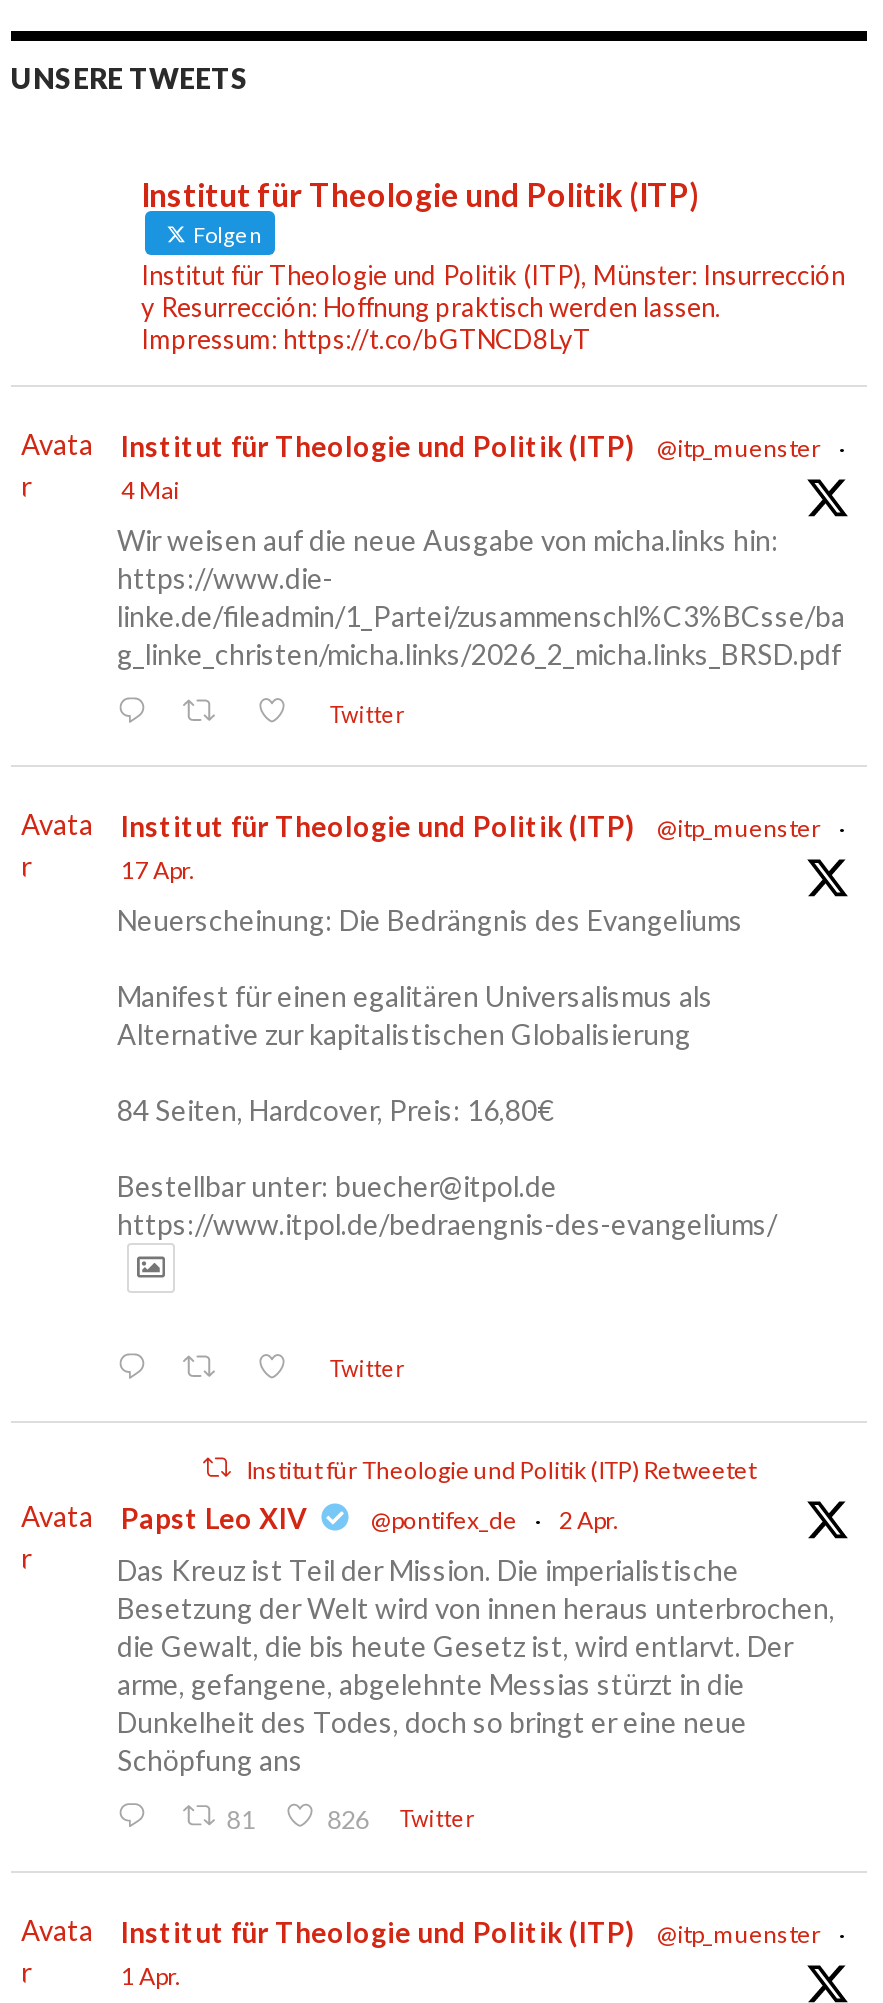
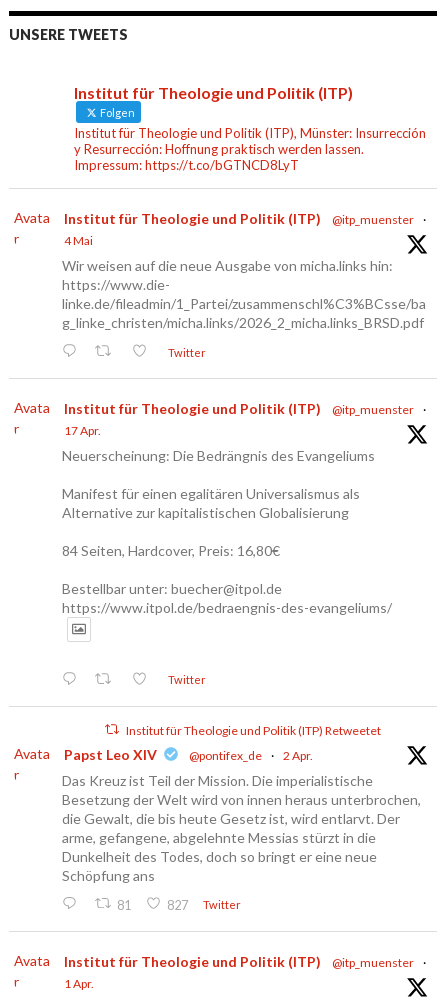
- 826 Twitter
+ 827 Twitter
